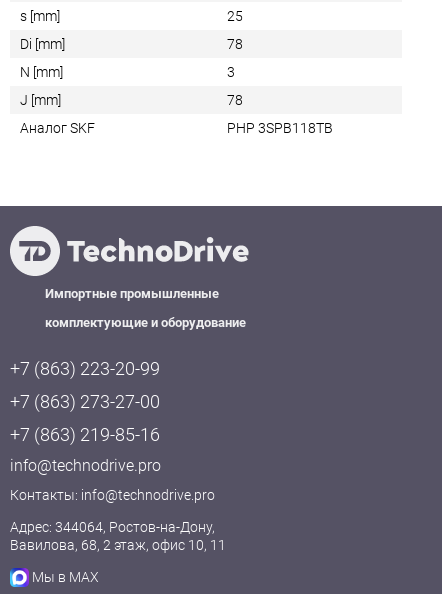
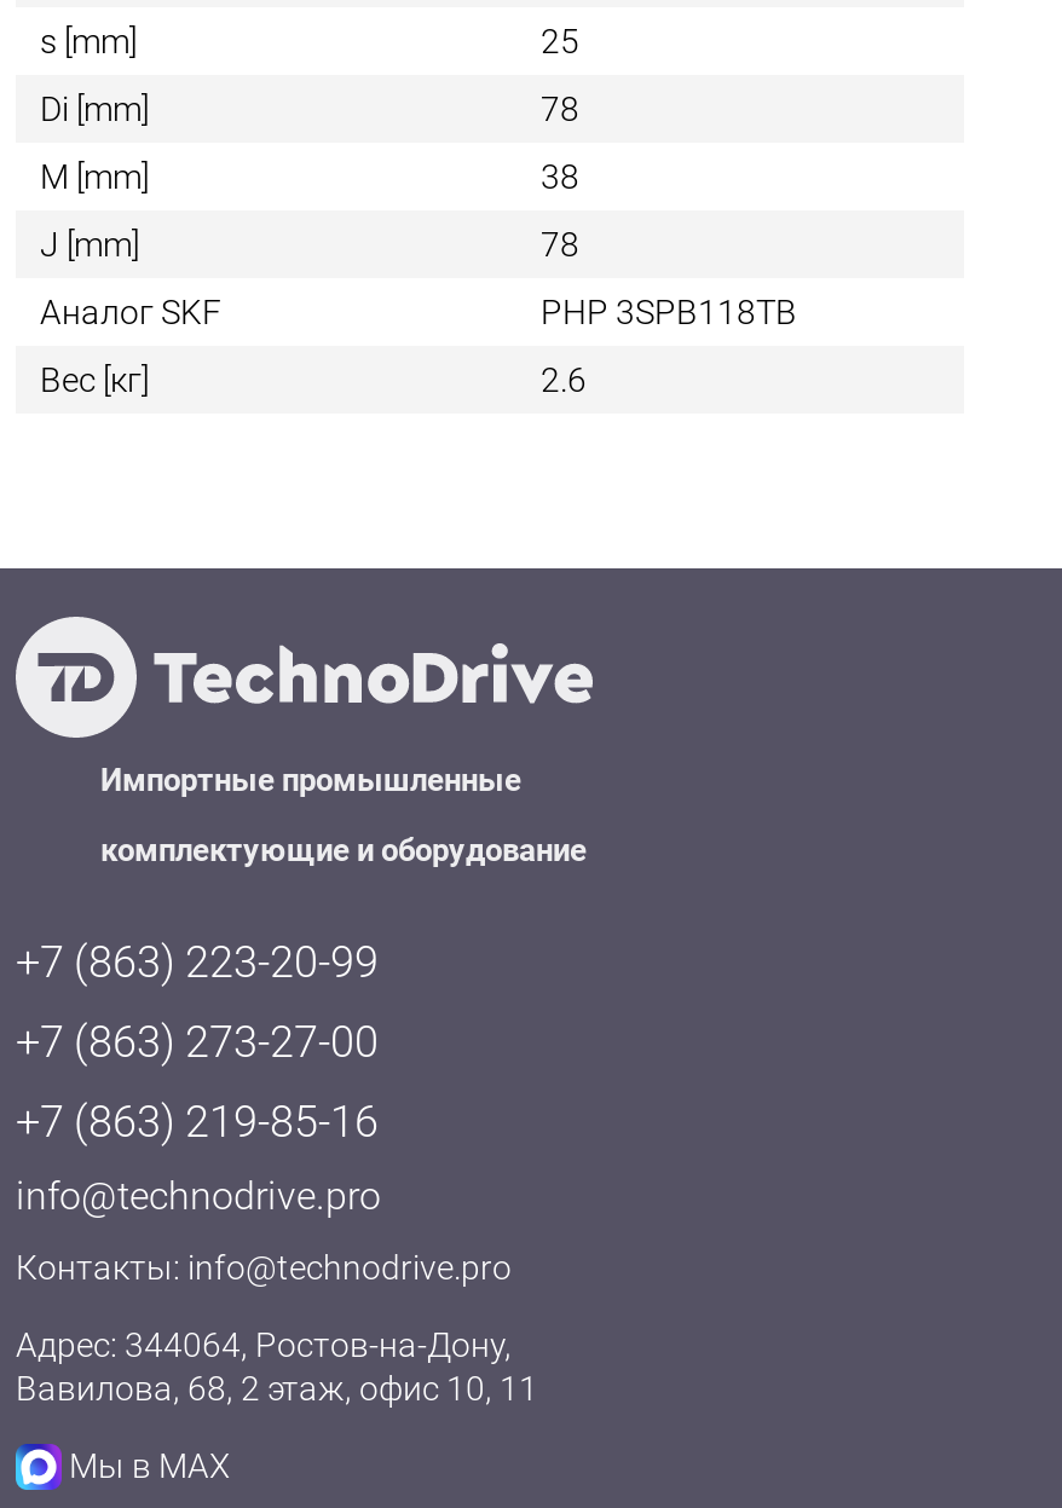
- N [mm]
+ M [mm]

- 3
+ 38

+ Вес [кг]
+ 2.6
